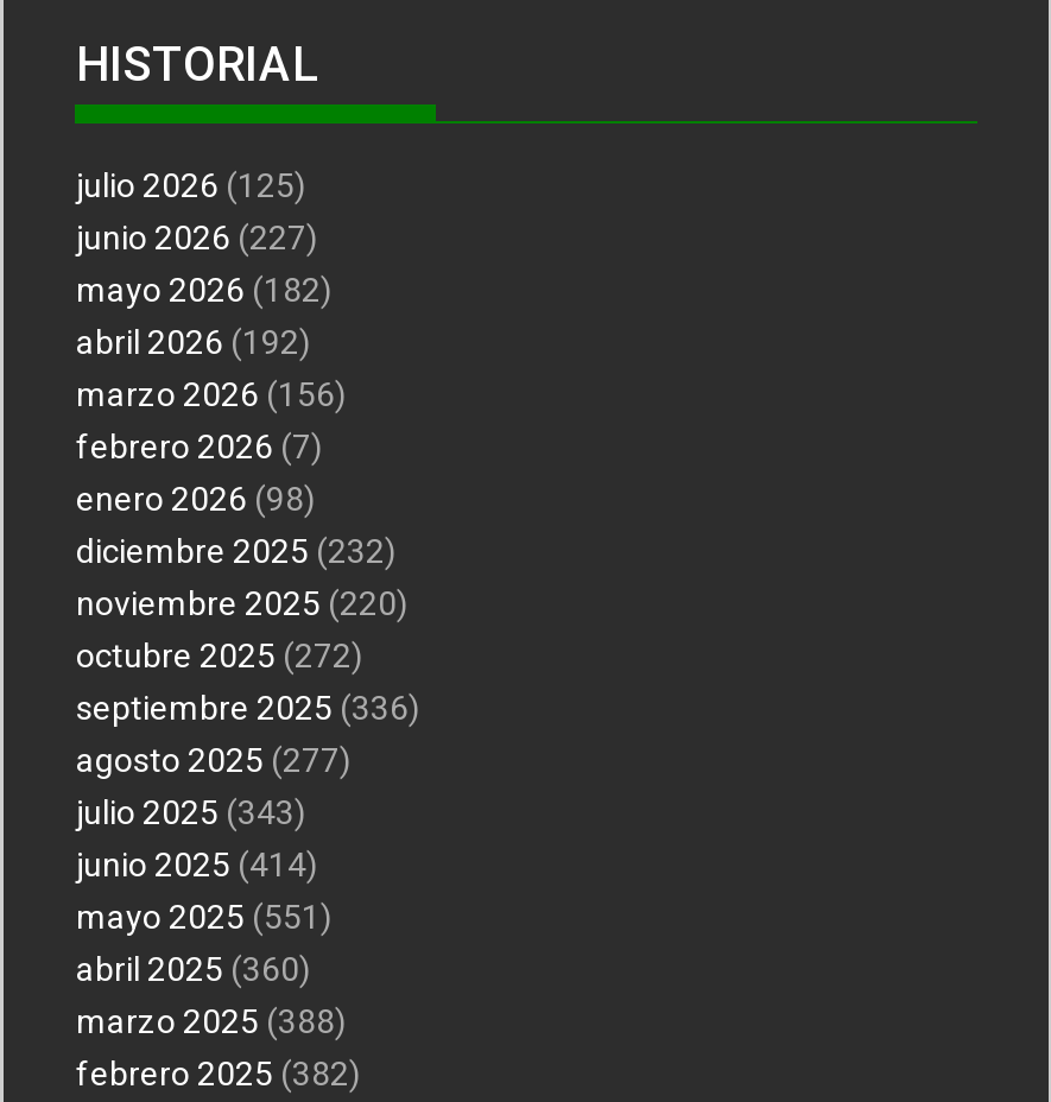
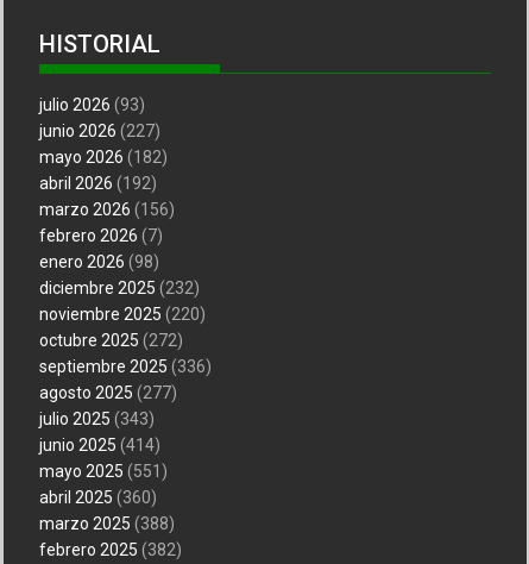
- julio 2026 (125)
+ julio 2026 (93)
